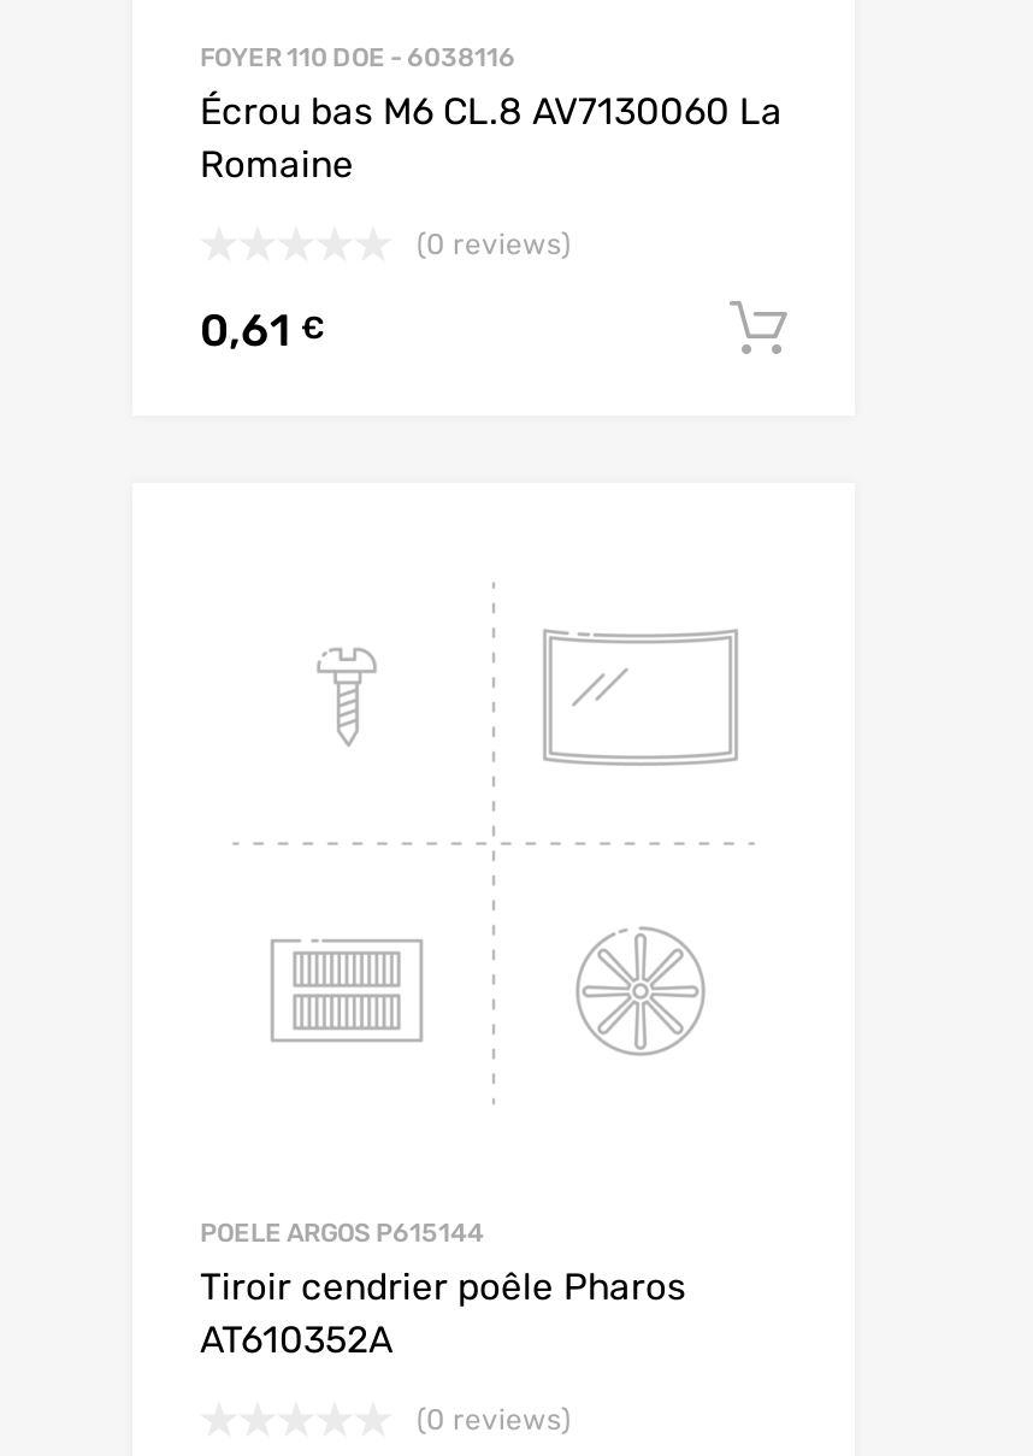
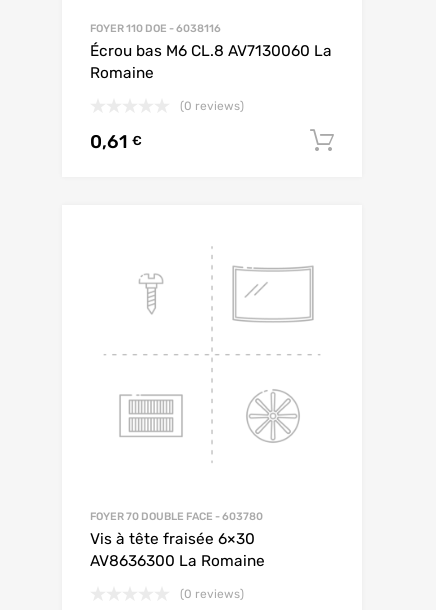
- POELE ARGOS P615144
- Tiroir cendrier poêle Pharos
- AT610352A
+ FOYER 70 DOUBLE FACE - 603780
+ Vis à tête fraisée 6×30
+ AV8636300 La Romaine
